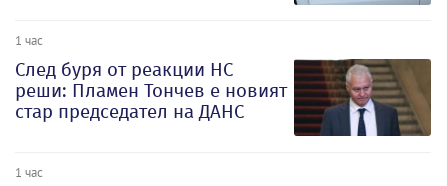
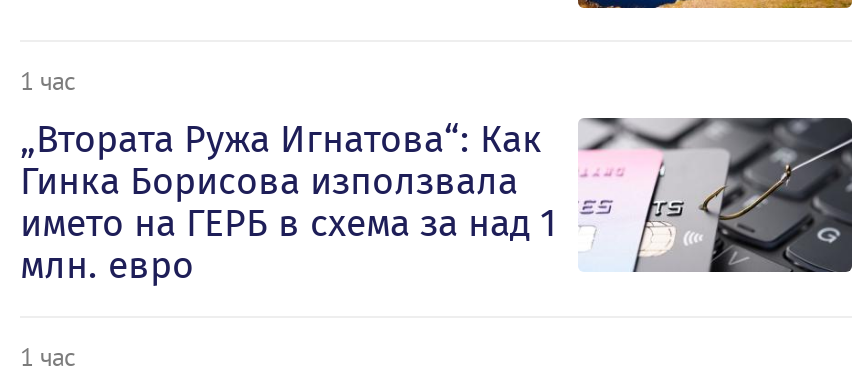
- [image]
- След буря от реакции НС
- реши: Пламен Тончев е новият
- стар председател на ДАНС
+ [image]
+ „Втората Ружа Игнатова“: Как
+ Гинка Борисова използвала
+ името на ГЕРБ в схема за над 1
+ млн. евро
